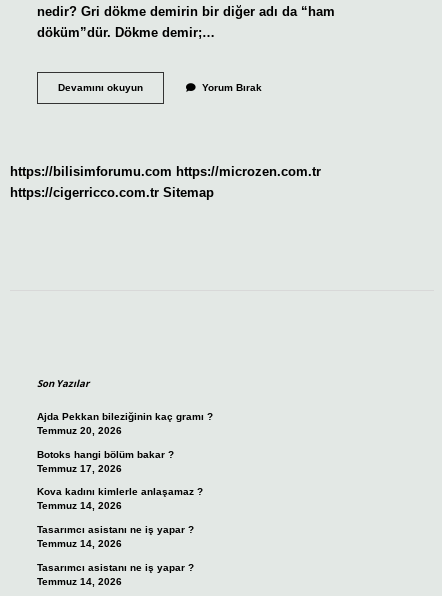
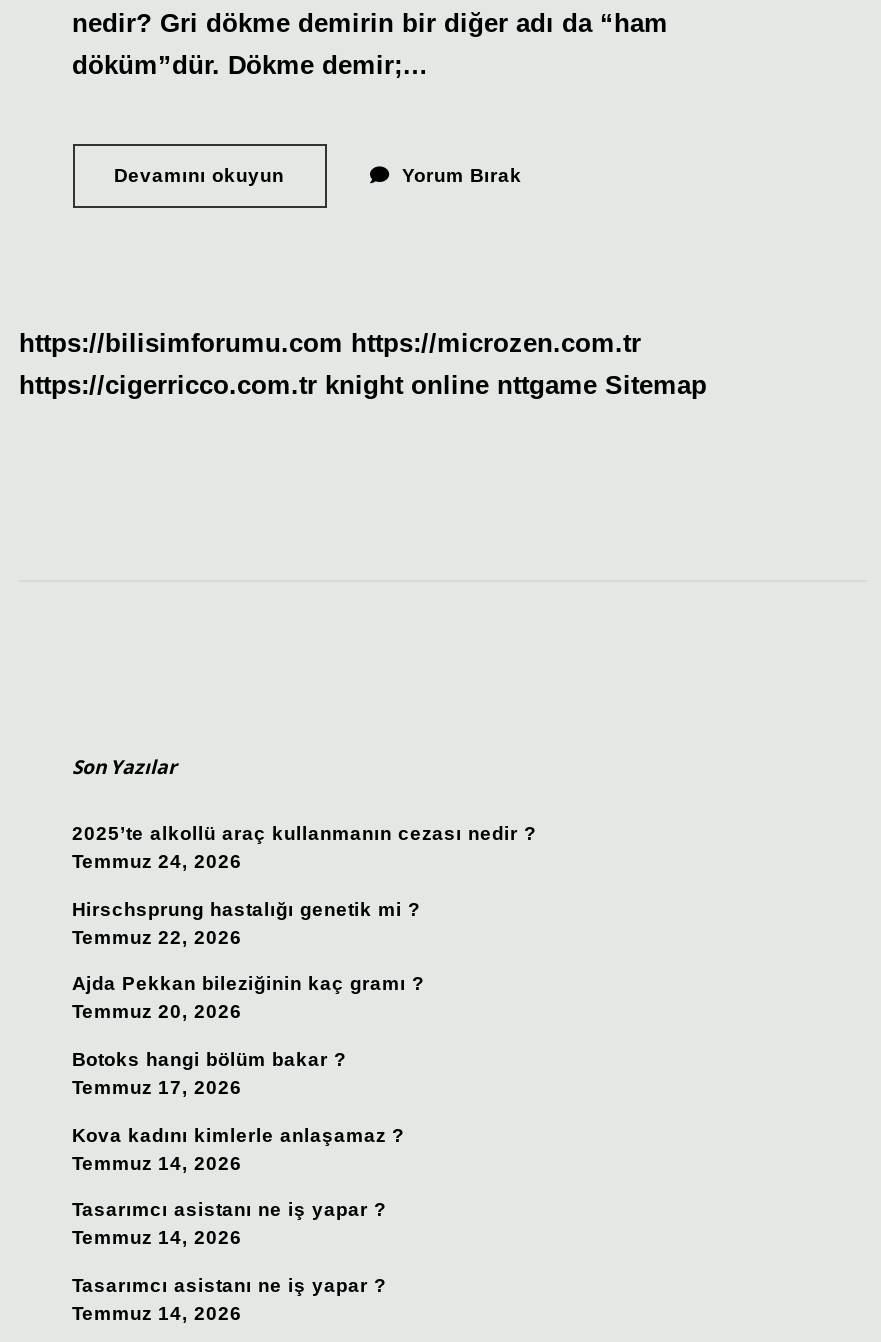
- https://cigerricco.com.tr Sitemap
+ https://cigerricco.com.tr knight online nttgame Sitemap

+ 2025’te alkollü araç kullanmanın cezası nedir ?
+ Temmuz 24, 2026
+ Hirschsprung hastalığı genetik mi ?
+ Temmuz 22, 2026
